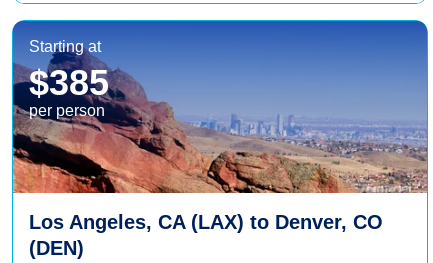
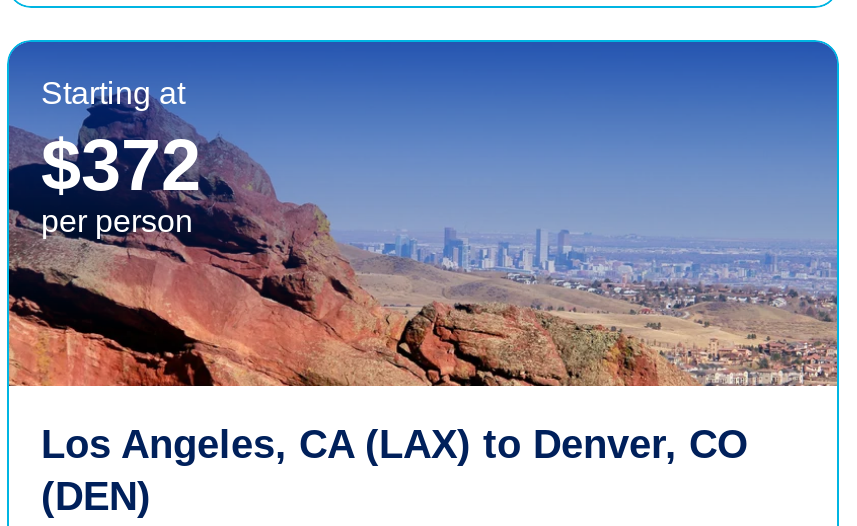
- $385
+ $372
